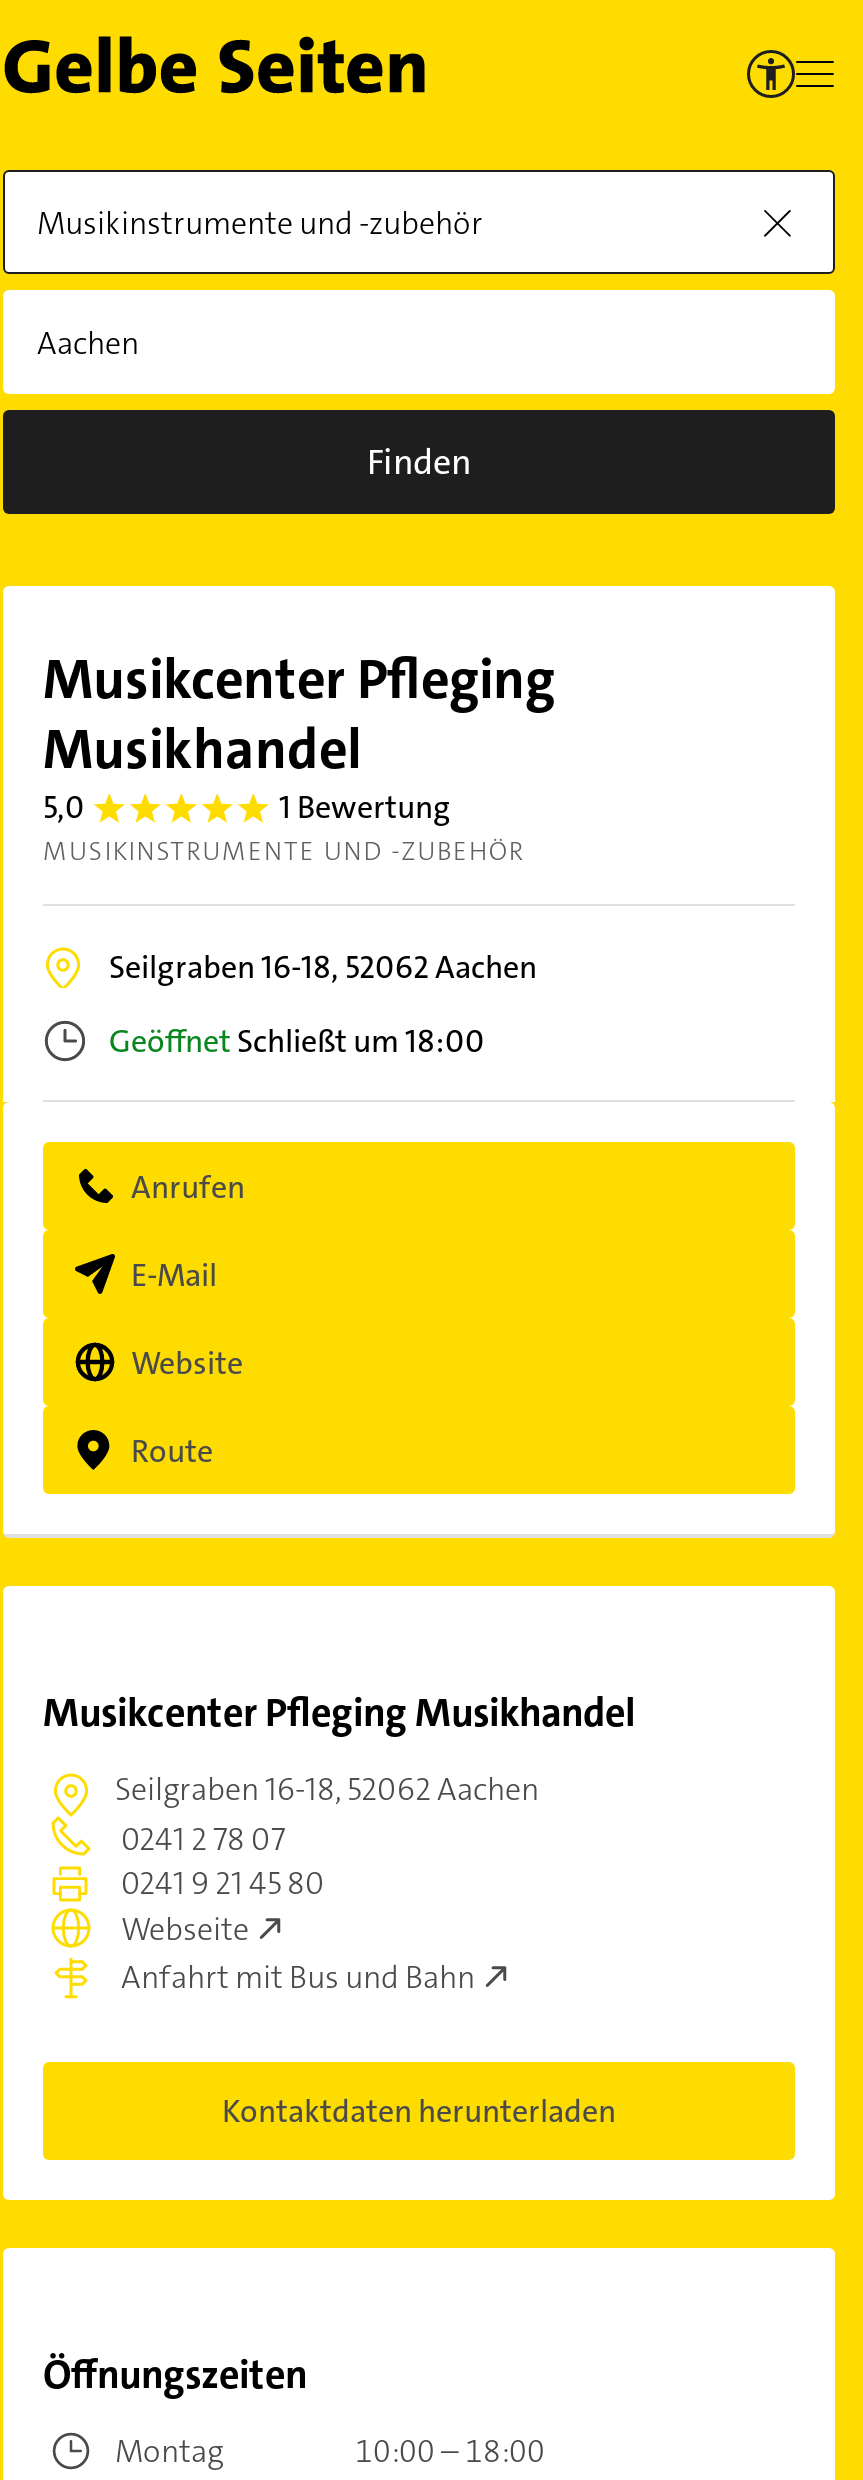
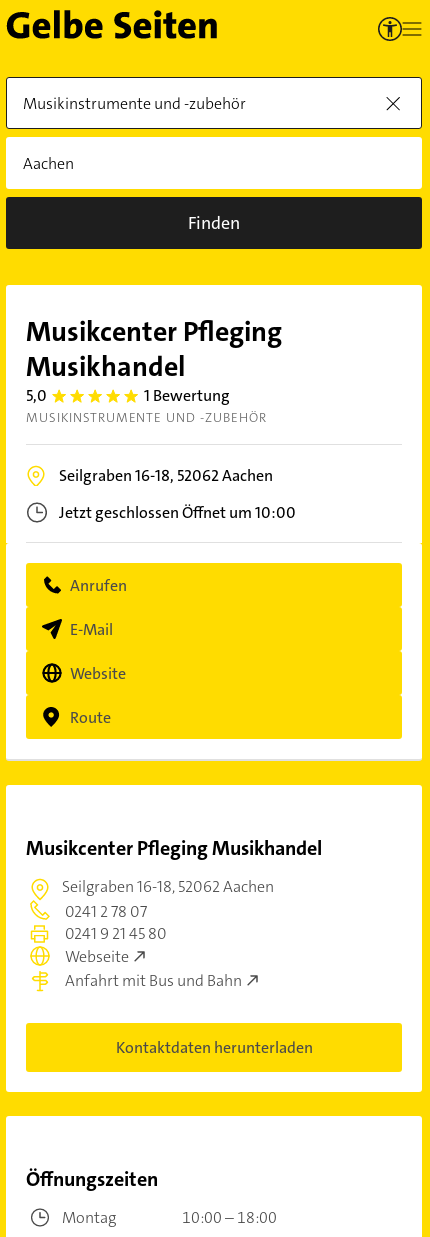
- Geöffnet Schließt um 18:00
+ Jetzt geschlossen Öffnet um 10:00
